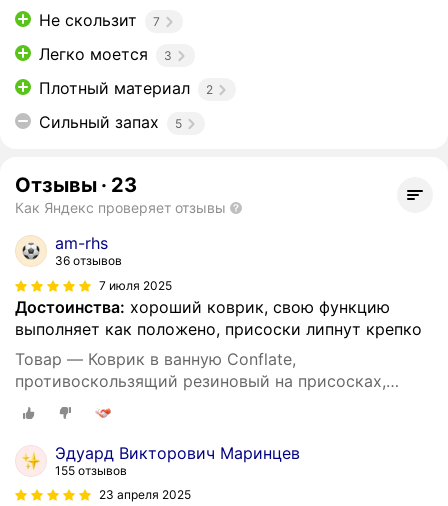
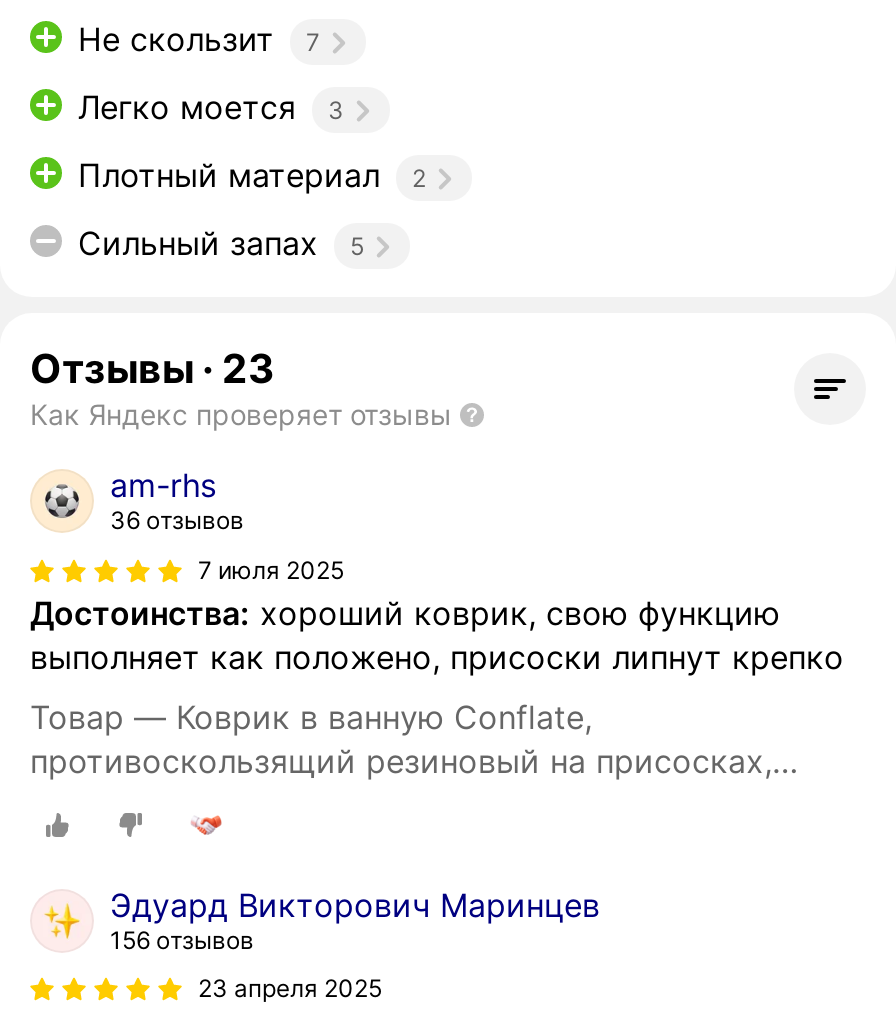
- 155 отзывов
+ 156 отзывов
